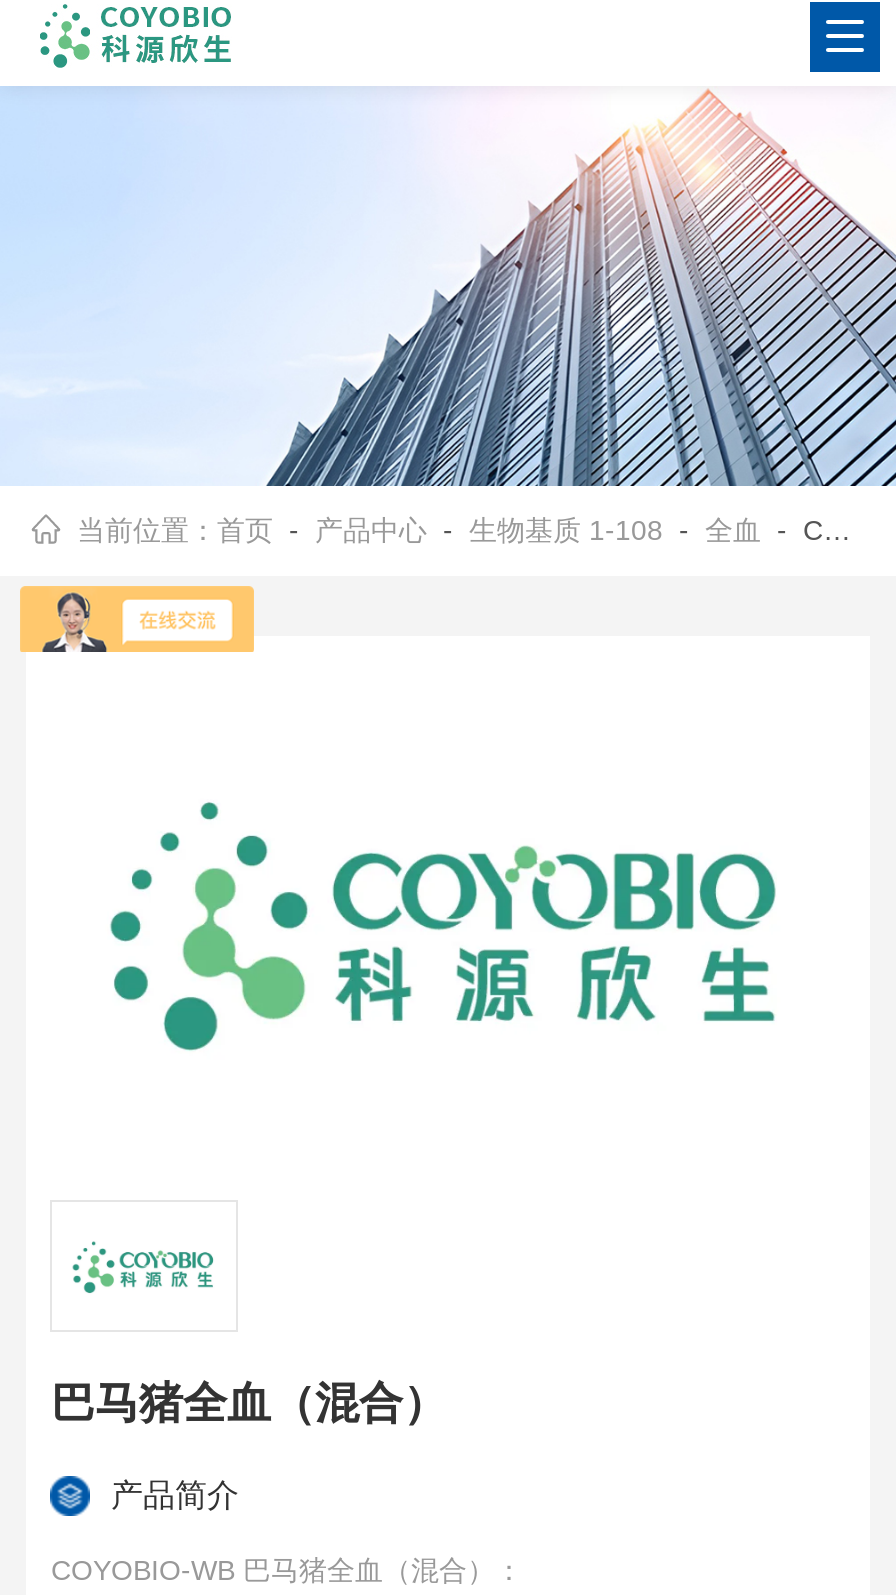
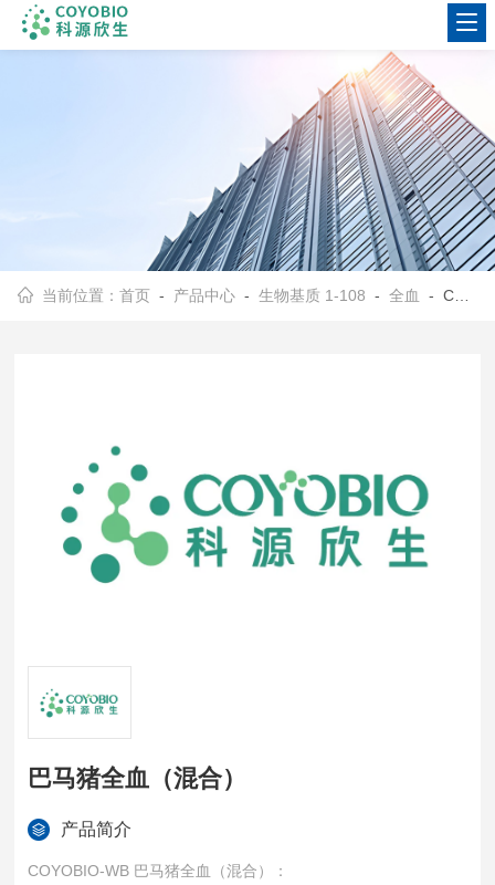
- [image]
